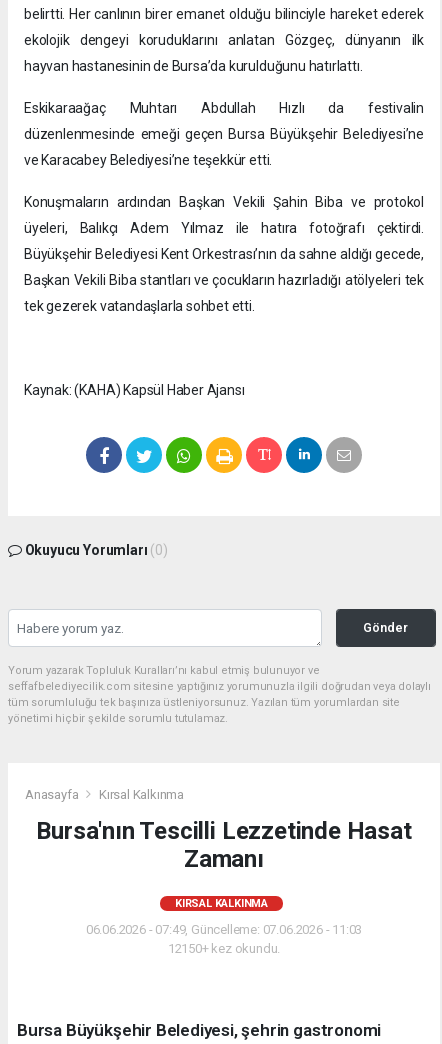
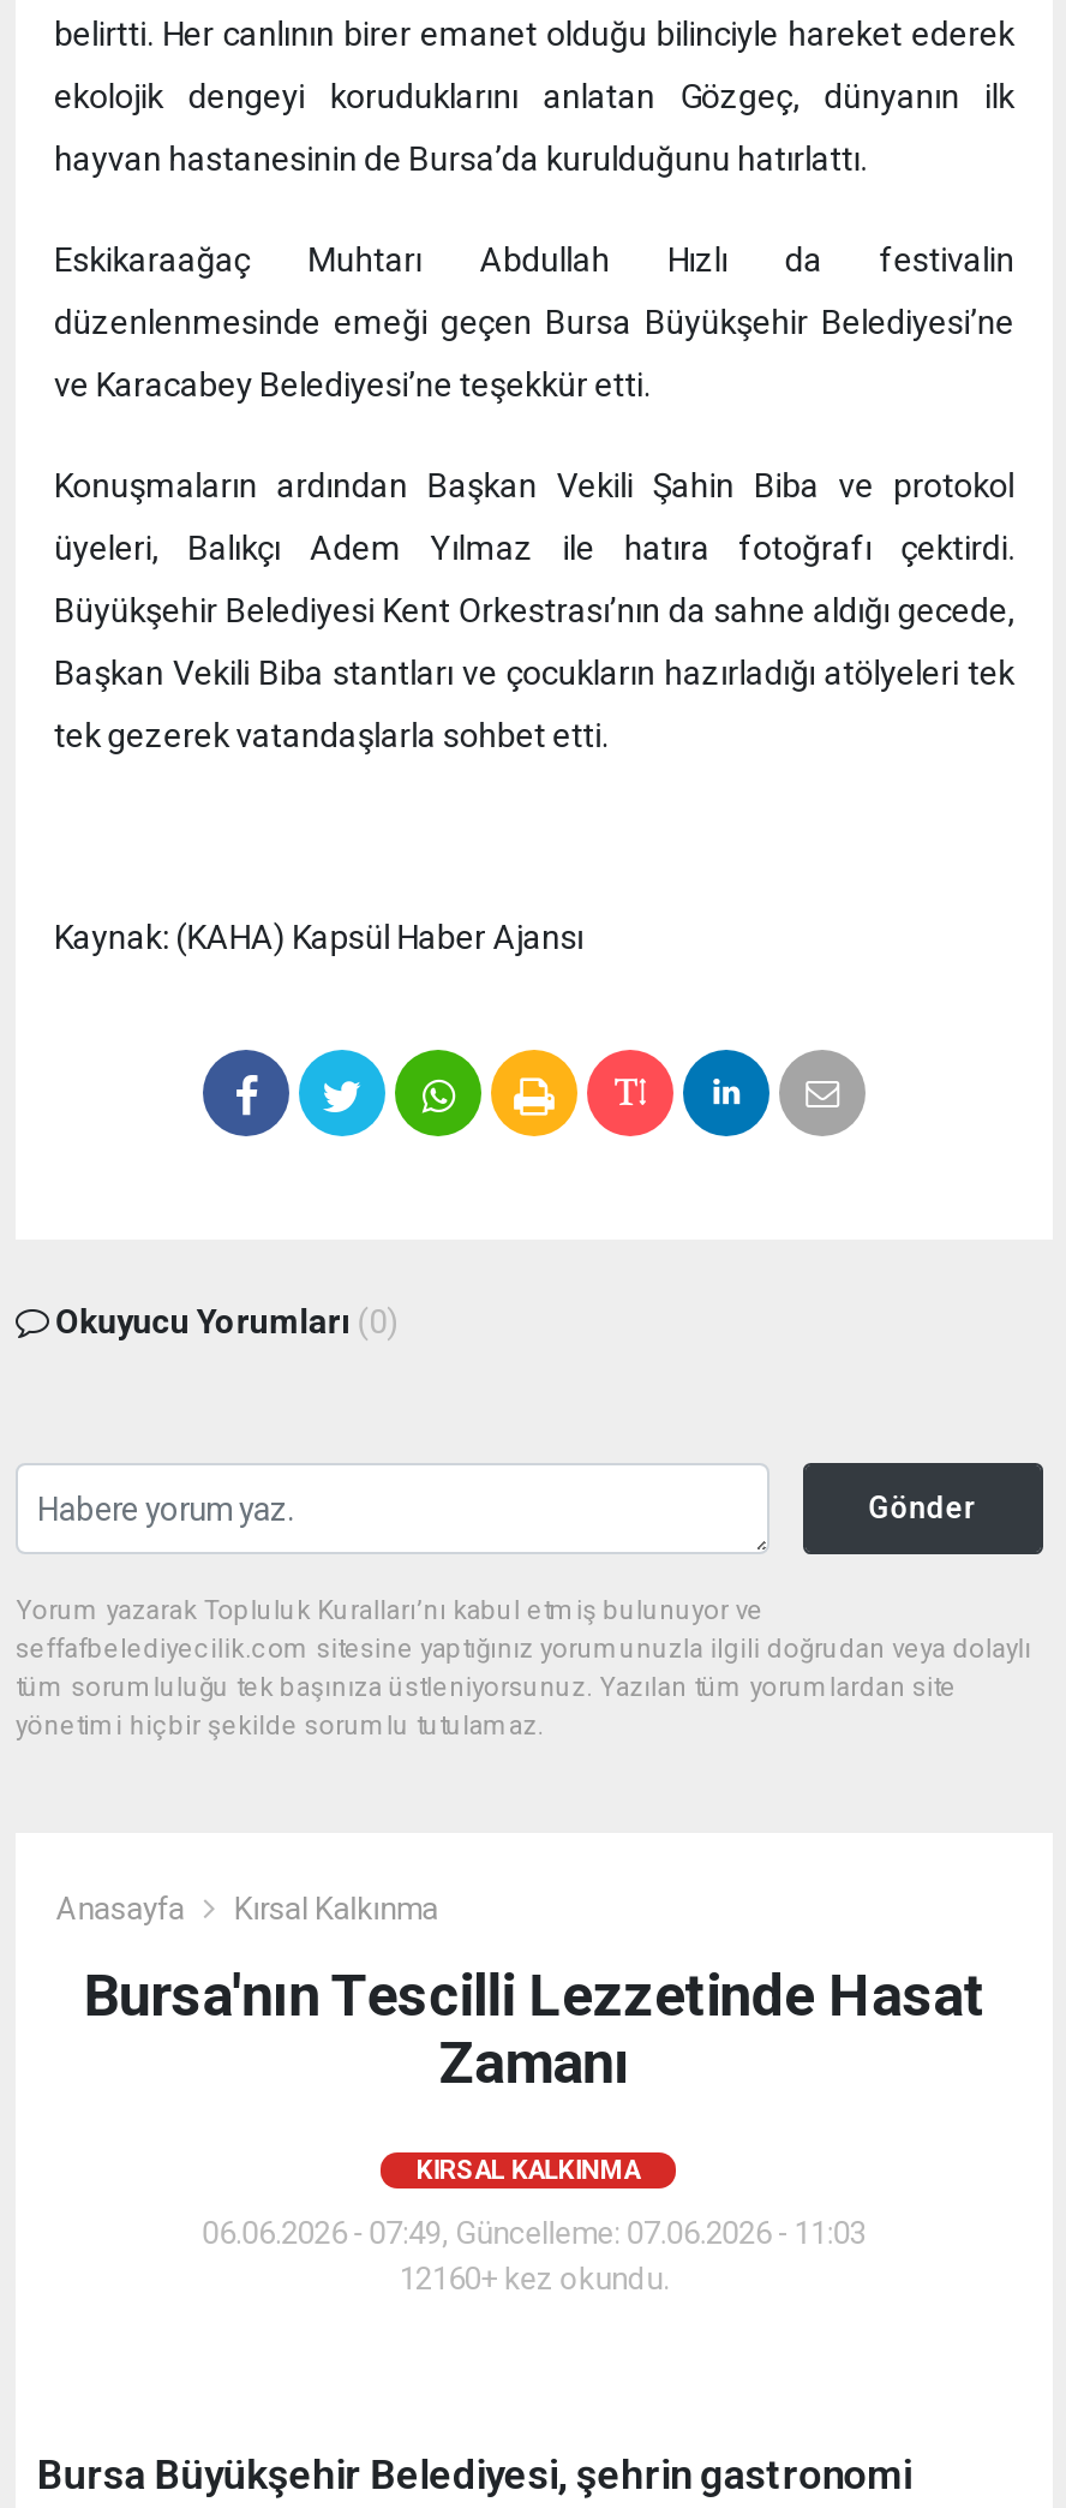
- 12150+ kez okundu.
+ 12160+ kez okundu.
